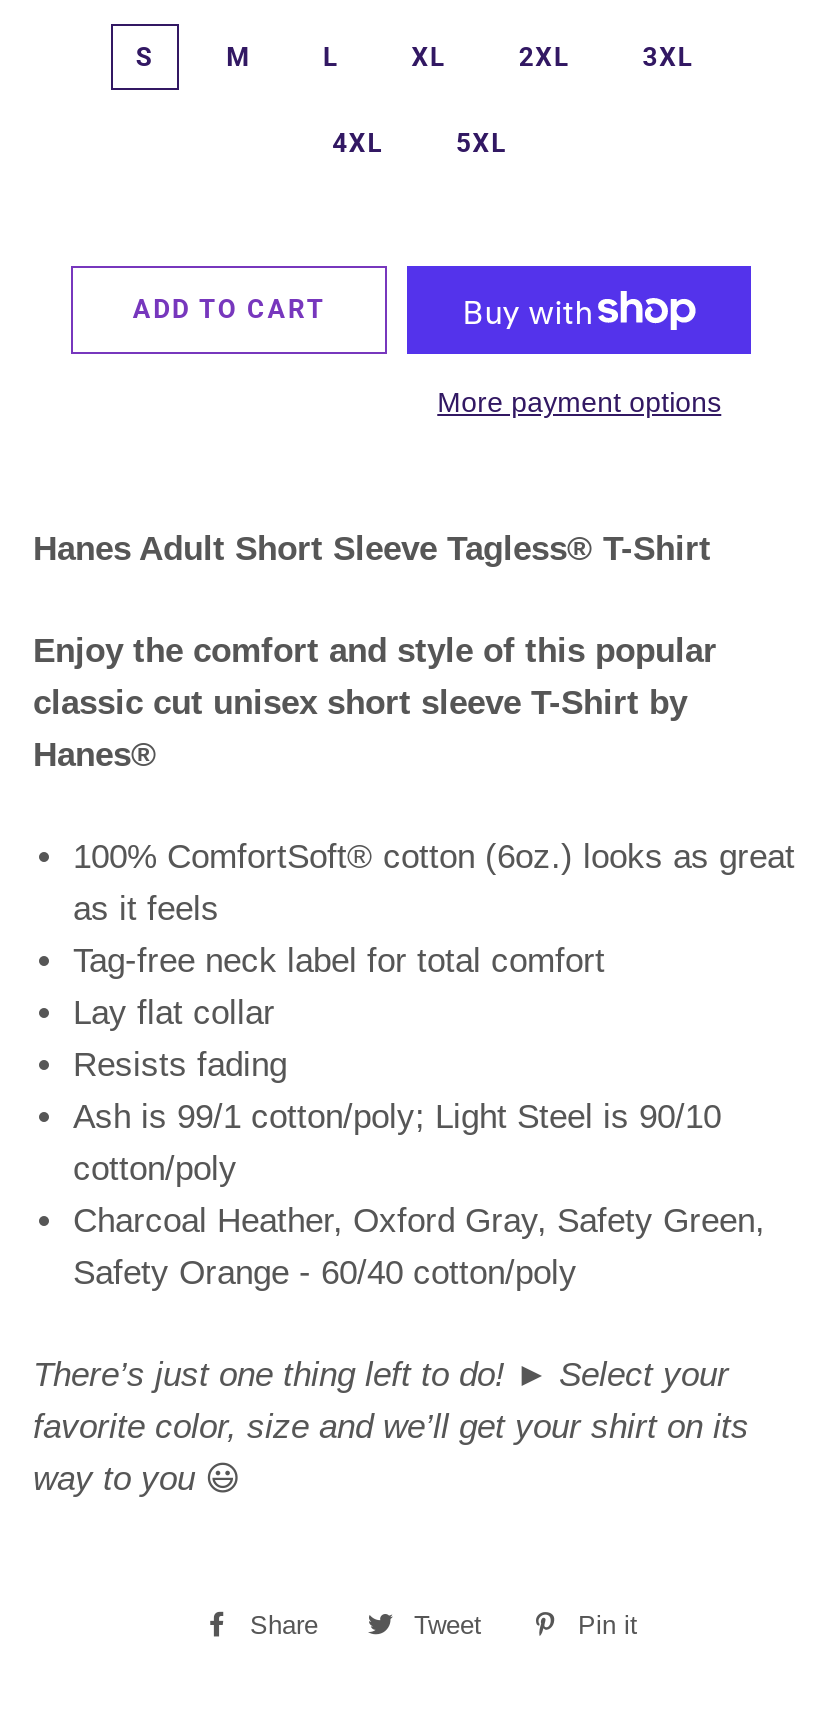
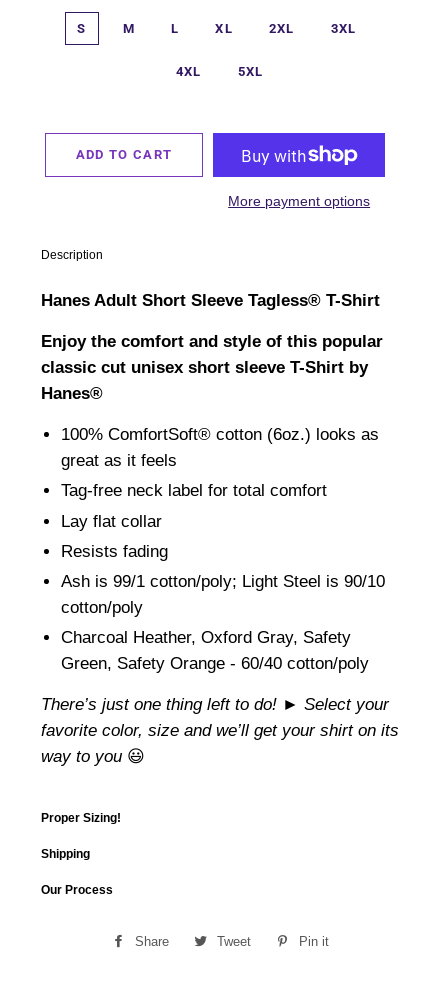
+ Description

+ Proper Sizing!
+ Shipping
+ Our Process
